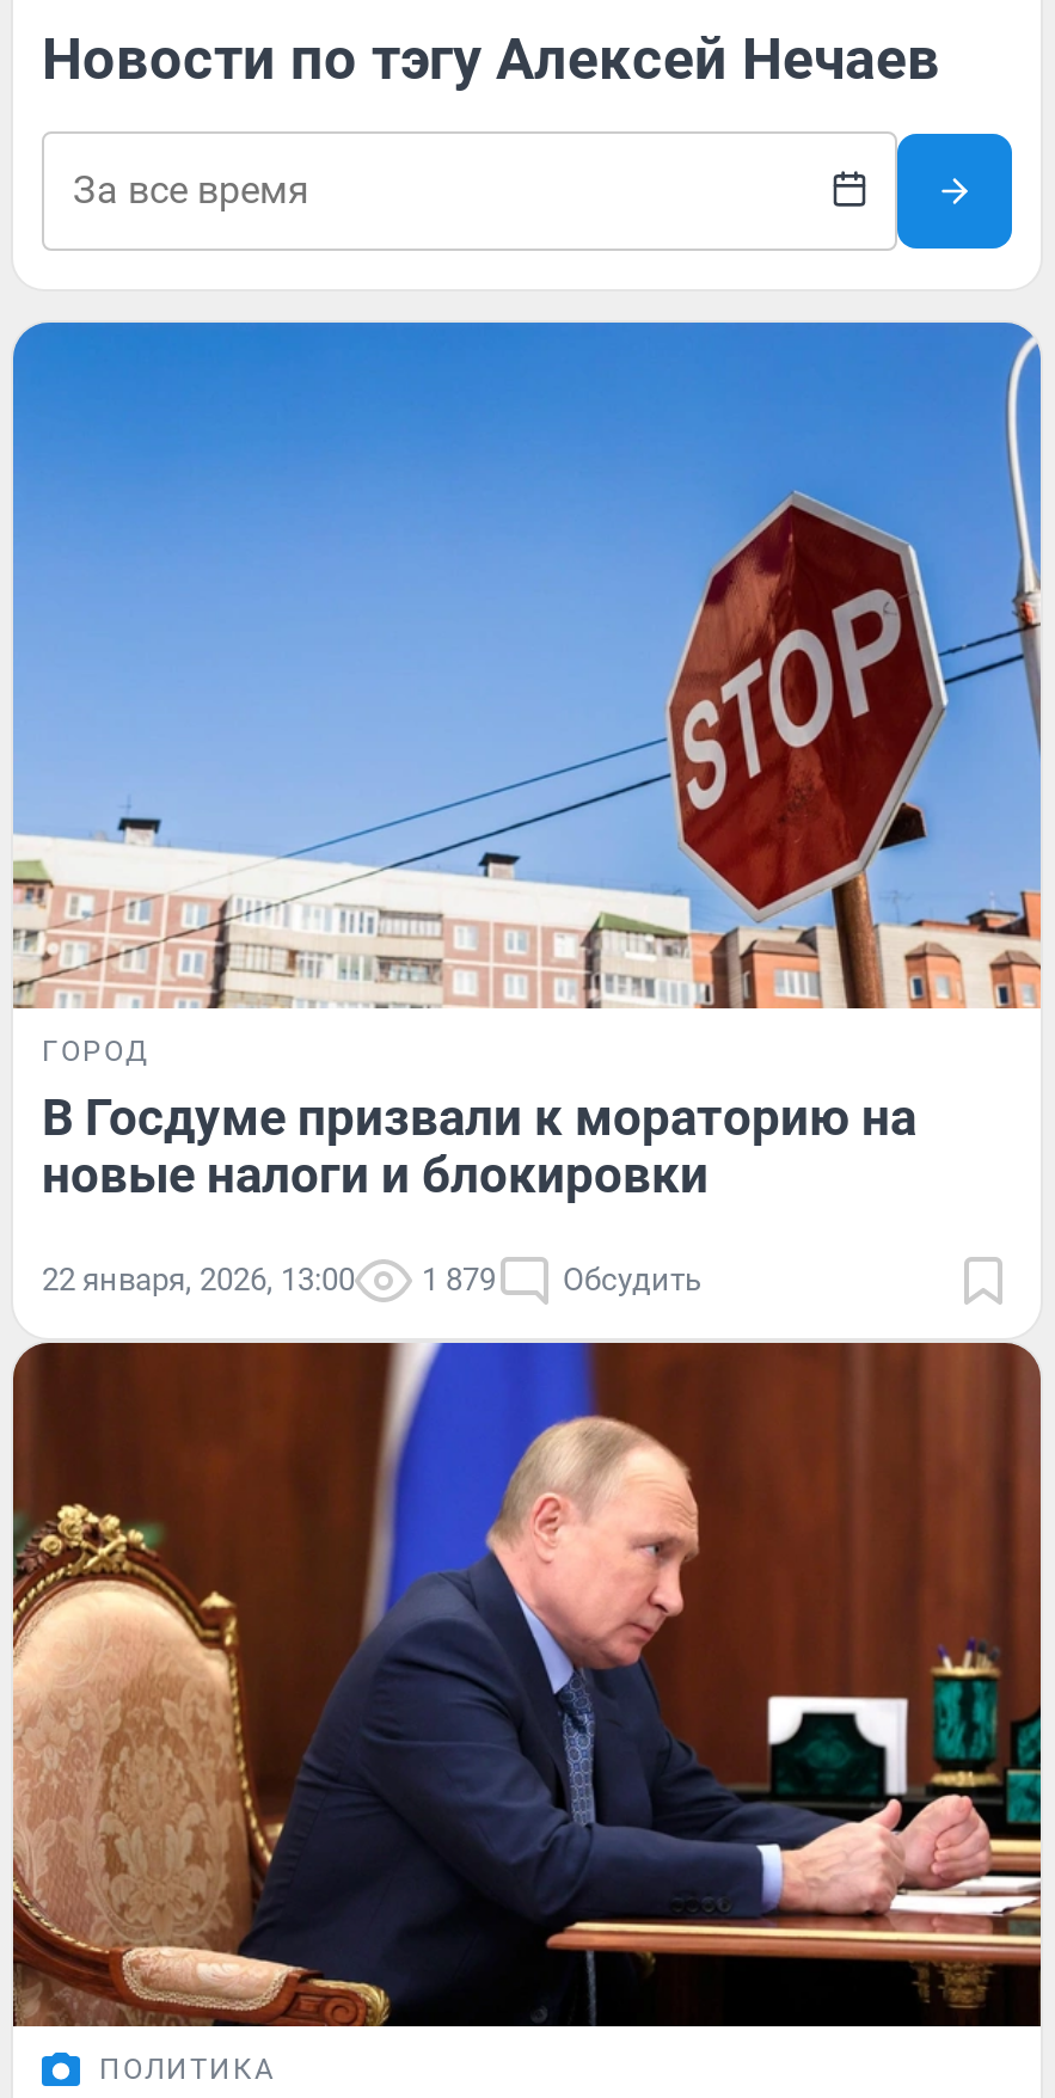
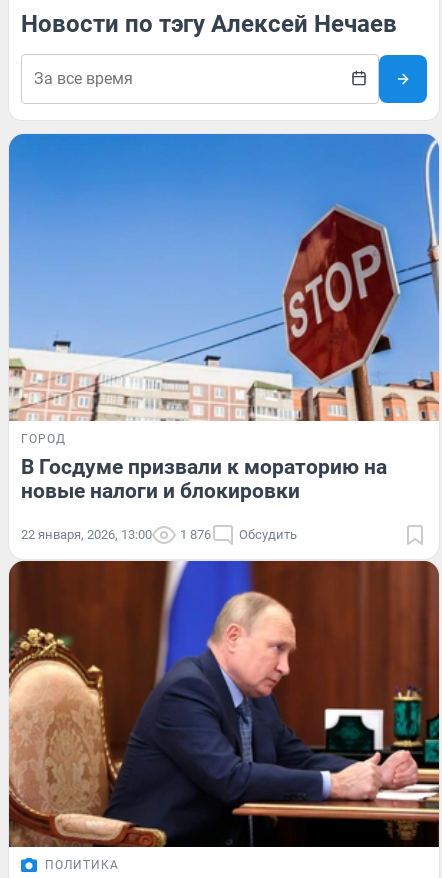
- 22 января, 2026, 13:00 1 879 Обсудить
+ 22 января, 2026, 13:00 1 876 Обсудить
